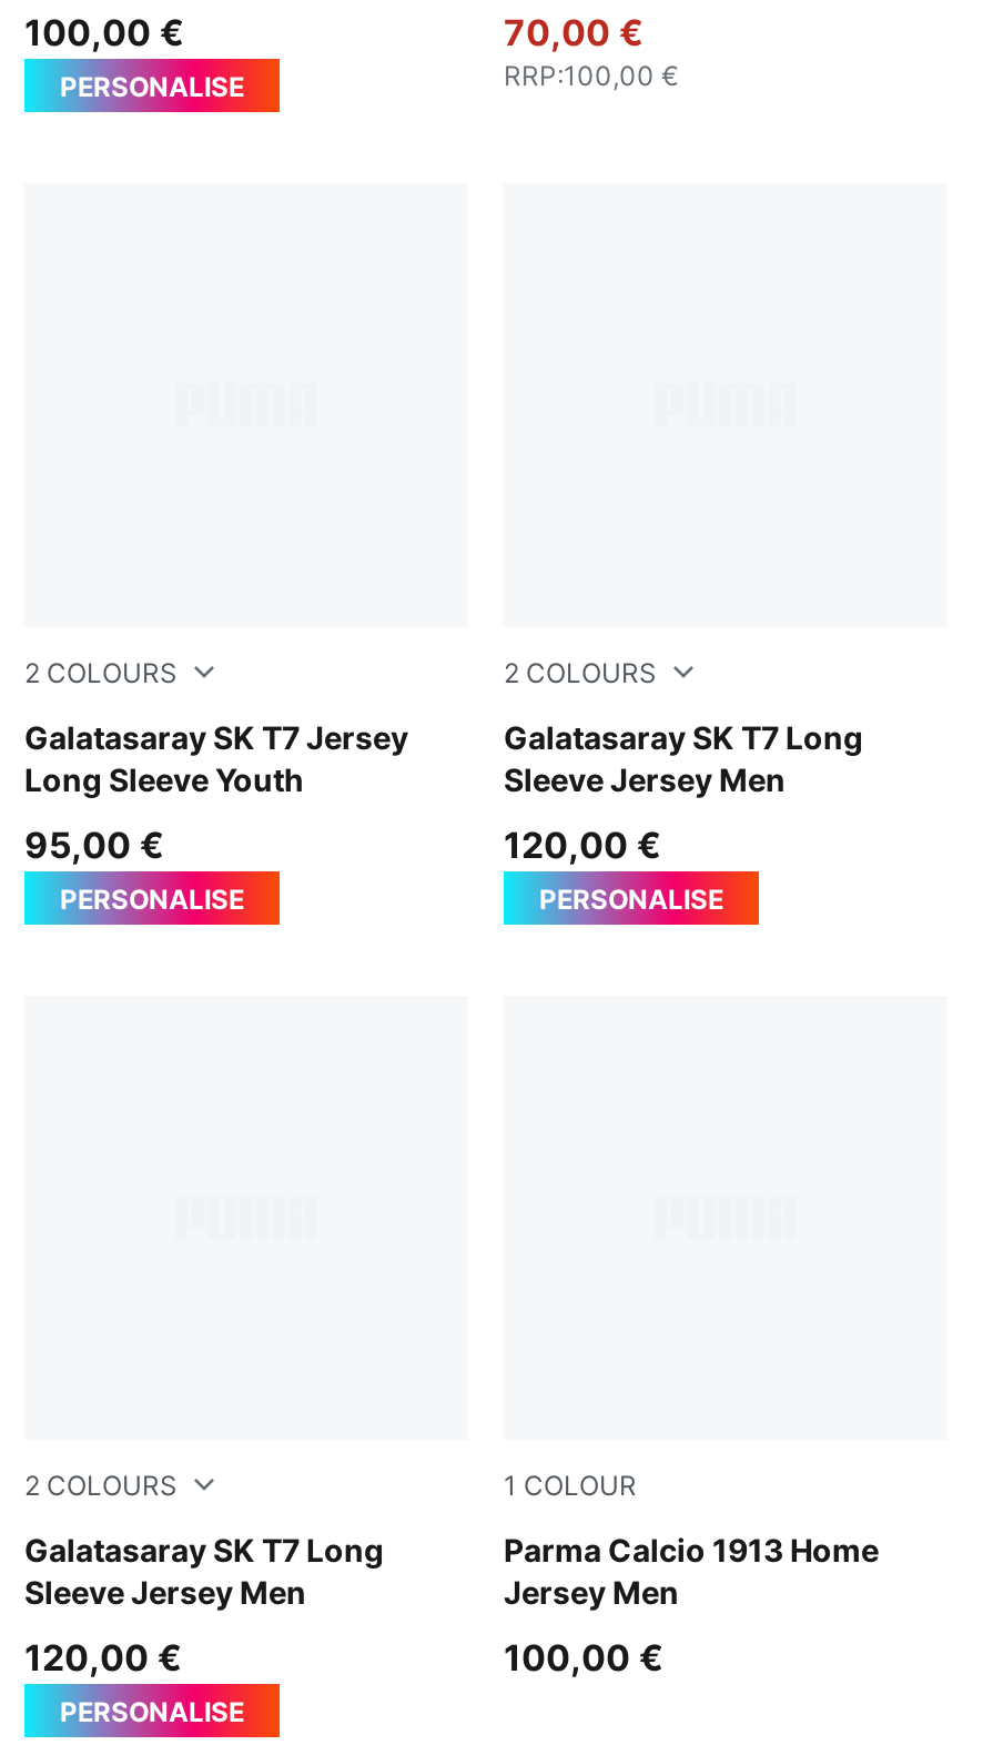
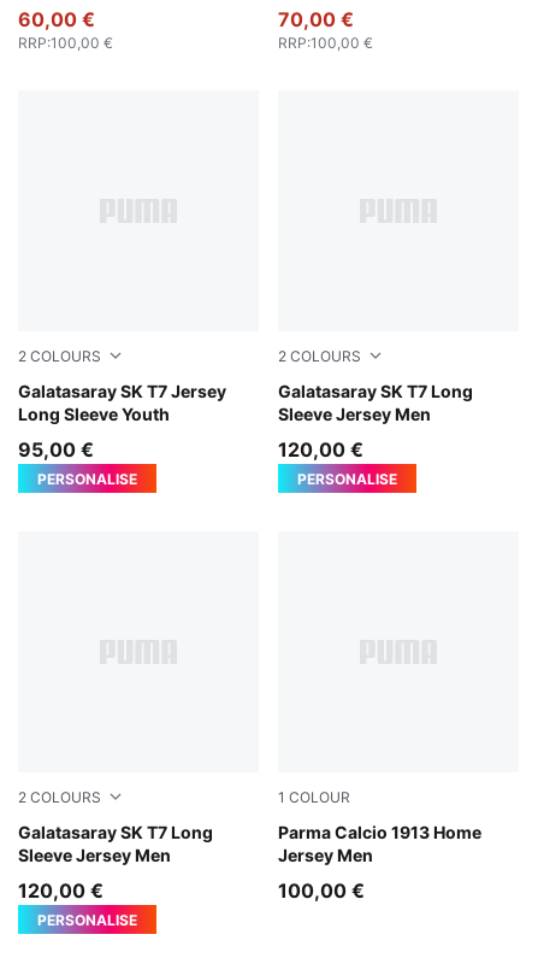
- 100,00 €
- PERSONALISE
+ 60,00 €
+ RRP:100,00 €
